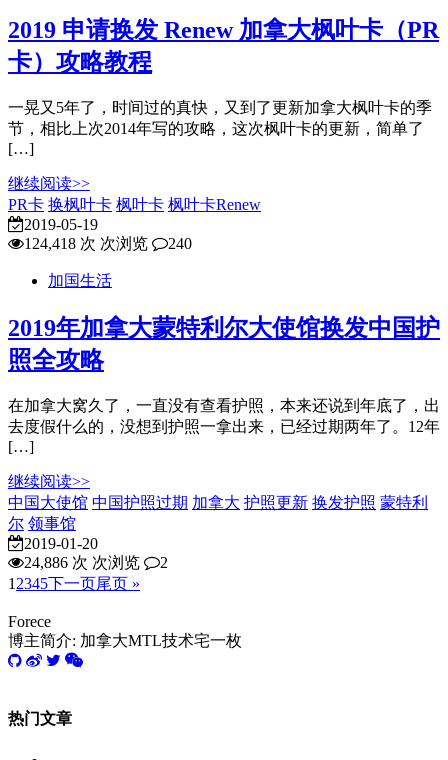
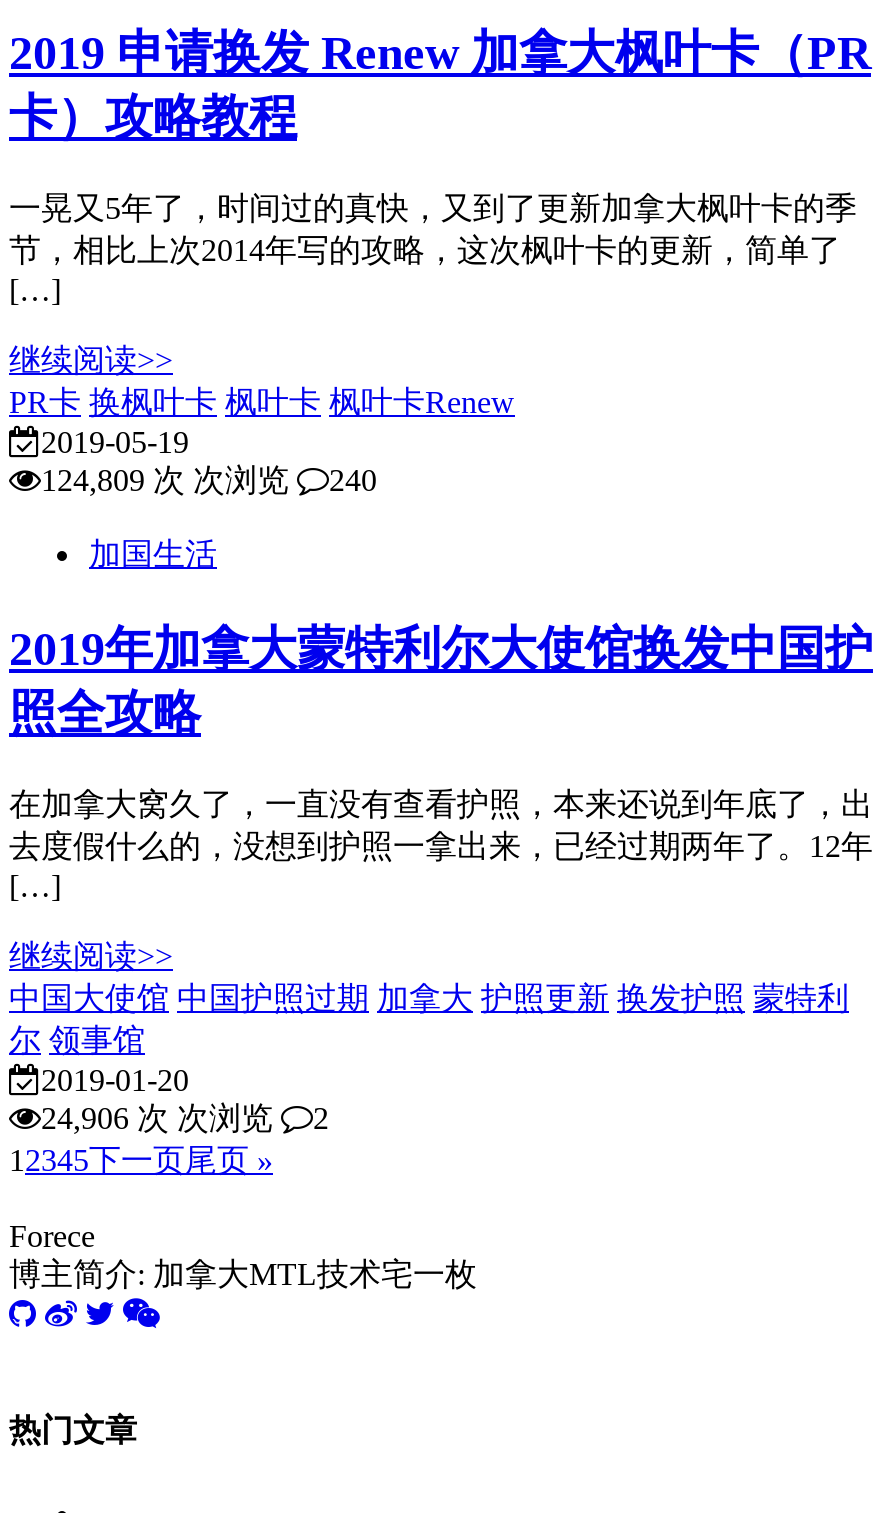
- 124,418 次 次浏览 240
+ 124,809 次 次浏览 240

- 24,886 次 次浏览 2
+ 24,906 次 次浏览 2
